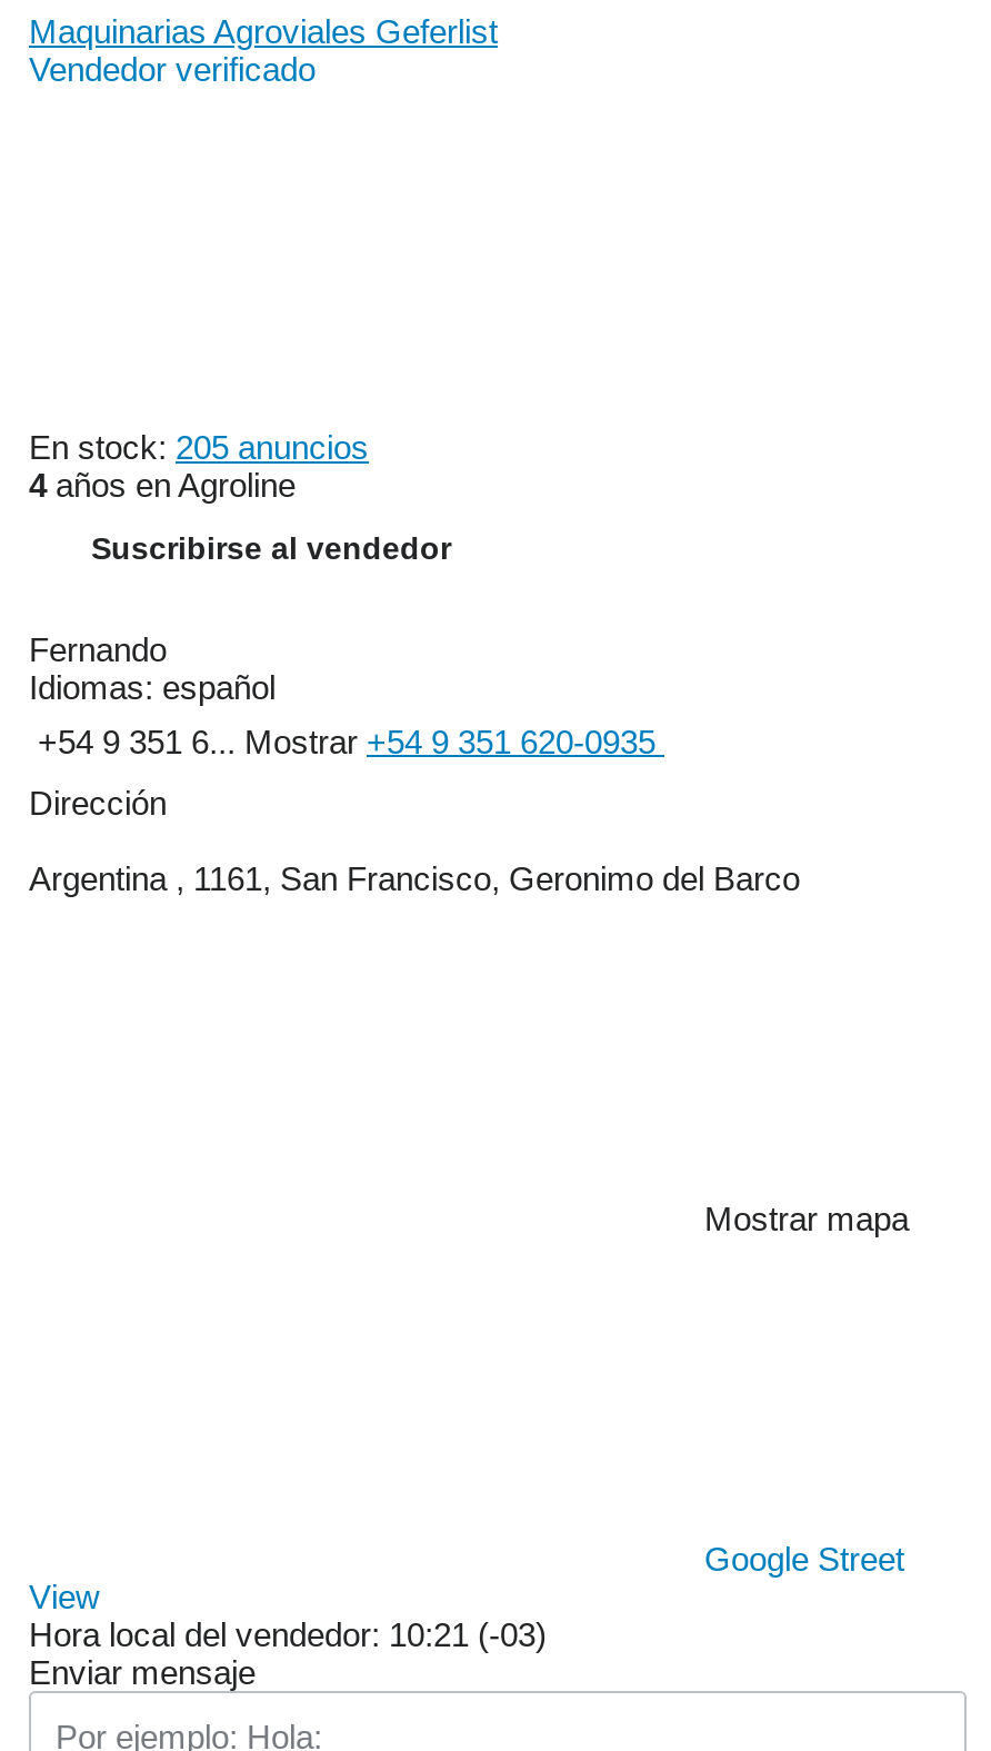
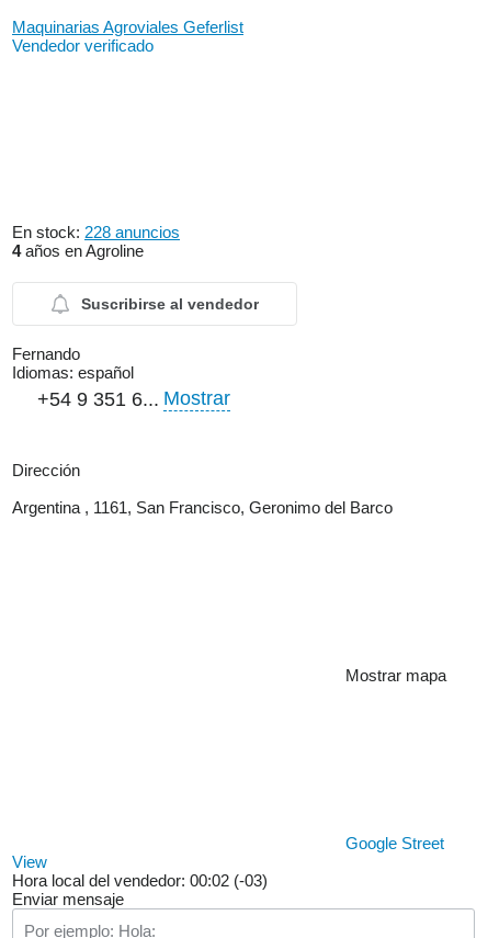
- En stock: 205 anuncios
+ En stock: 228 anuncios

- +54 9 351 6... Mostrar +54 9 351 620-0935
+ +54 9 351 6... Mostrar

- Hora local del vendedor: 10:21 (-03)
+ Hora local del vendedor: 00:02 (-03)
